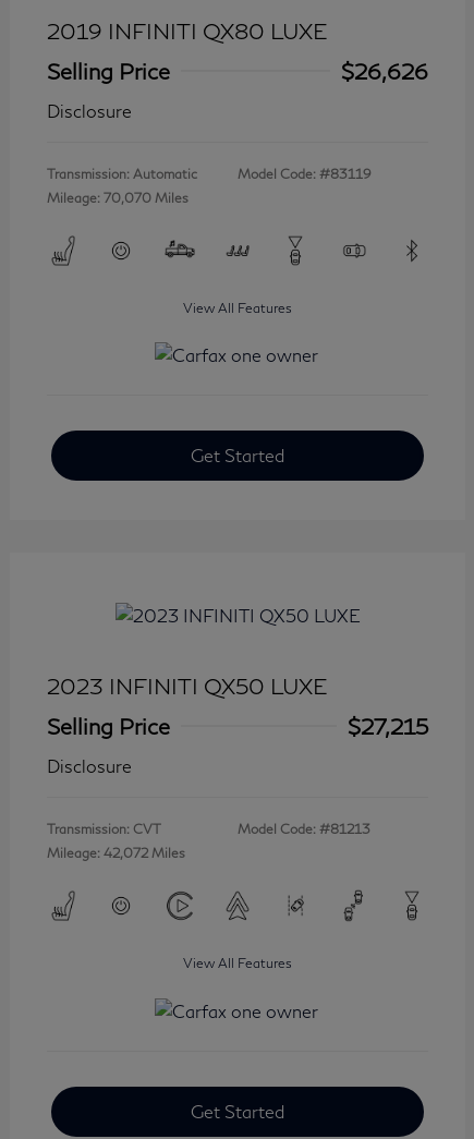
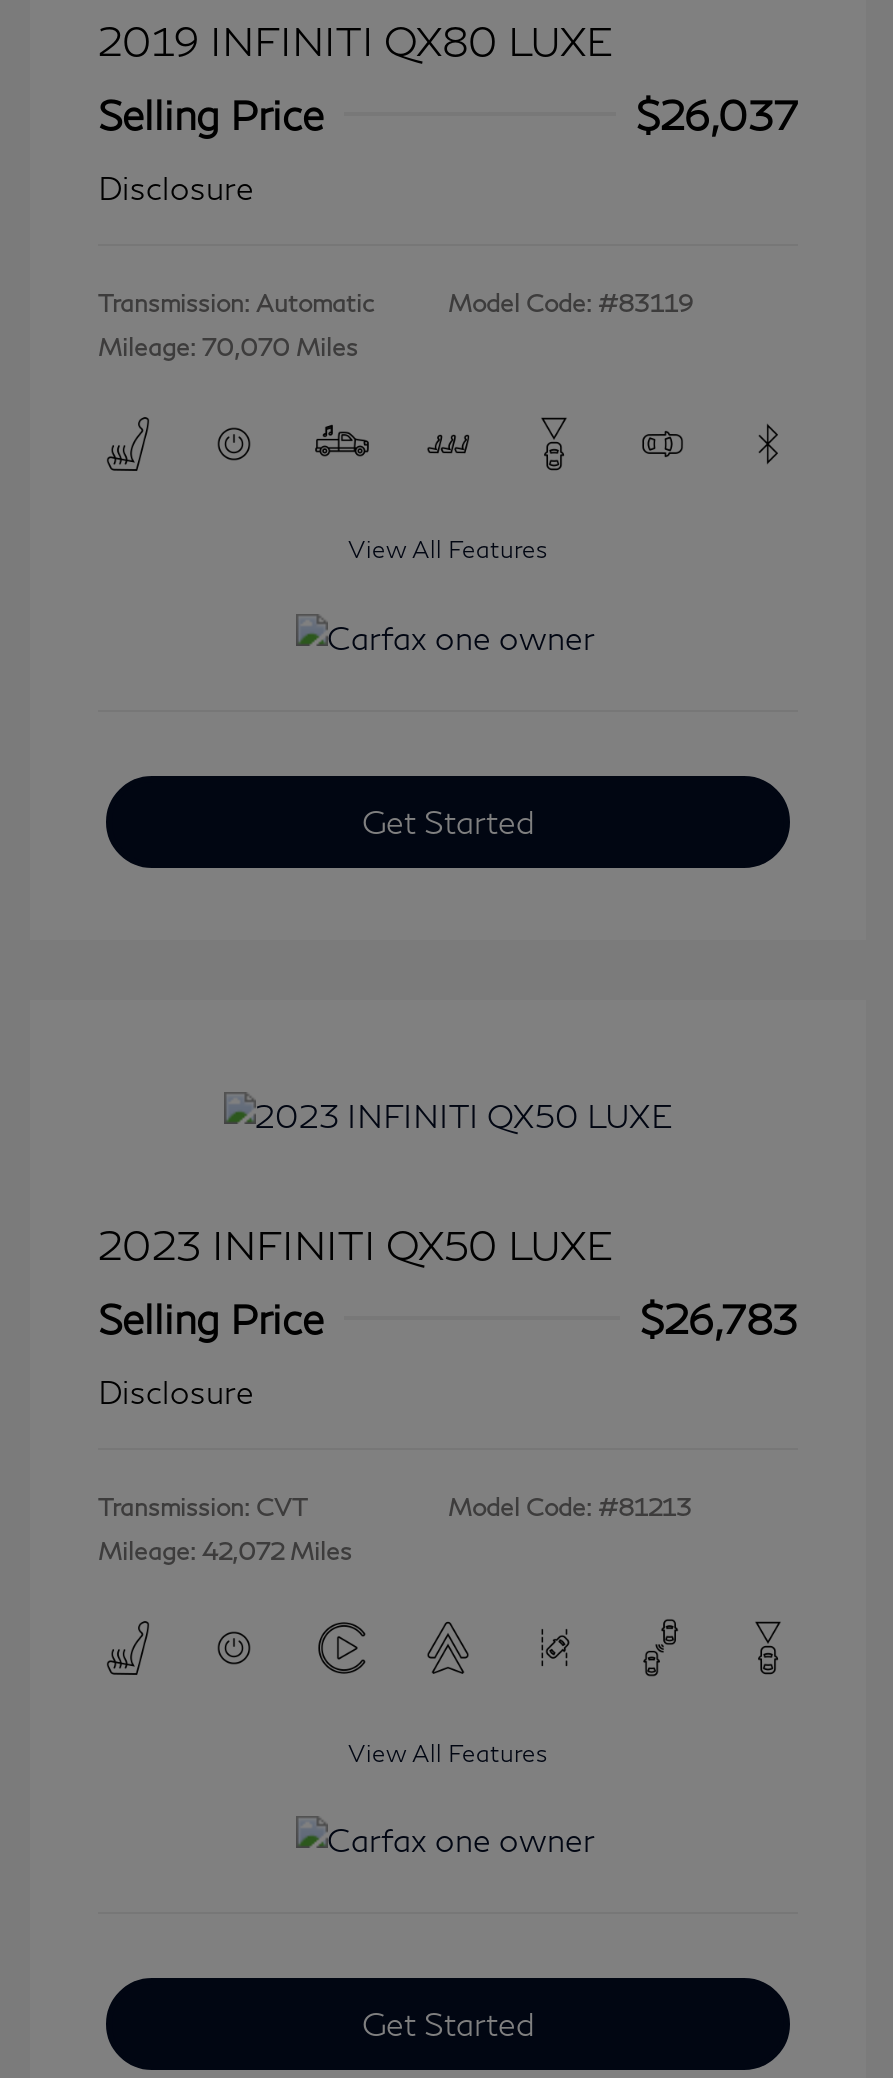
- $26,626
+ $26,037

- $27,215
+ $26,783
